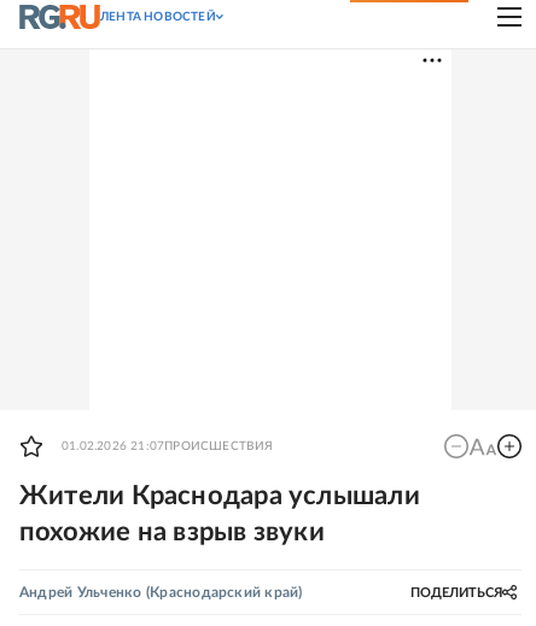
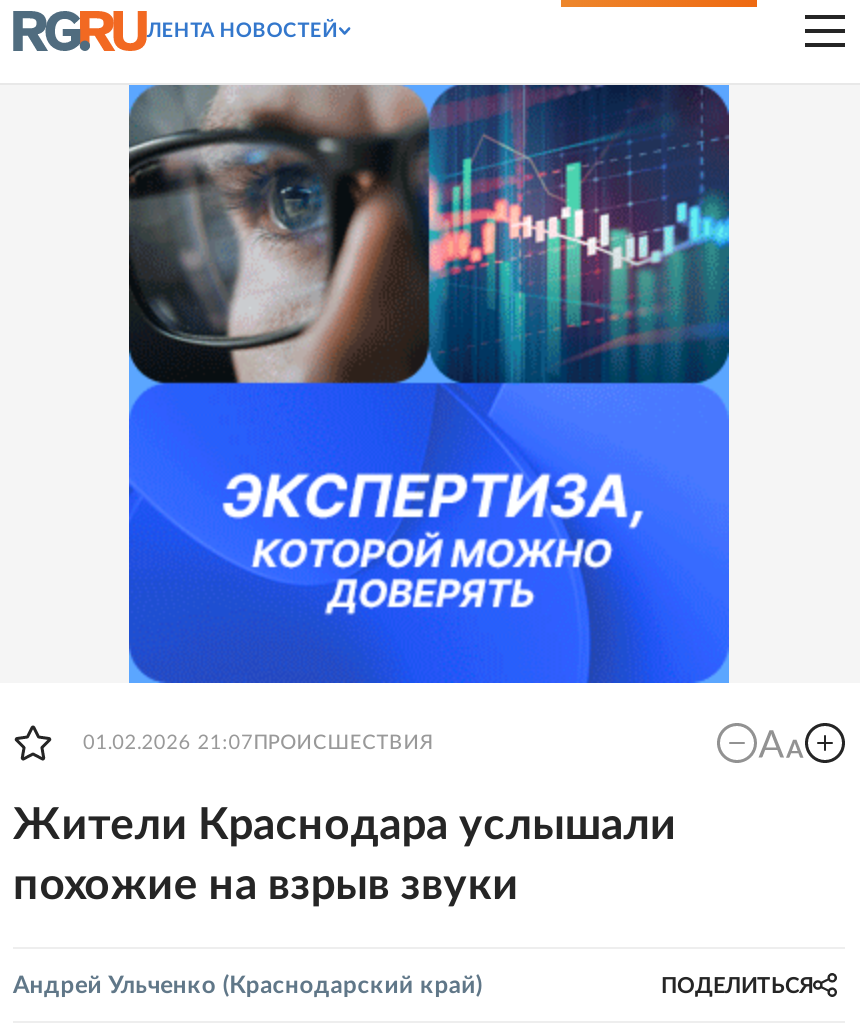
+ [image]
